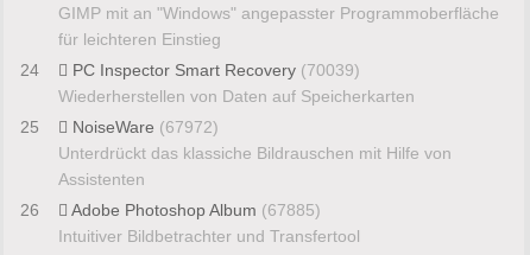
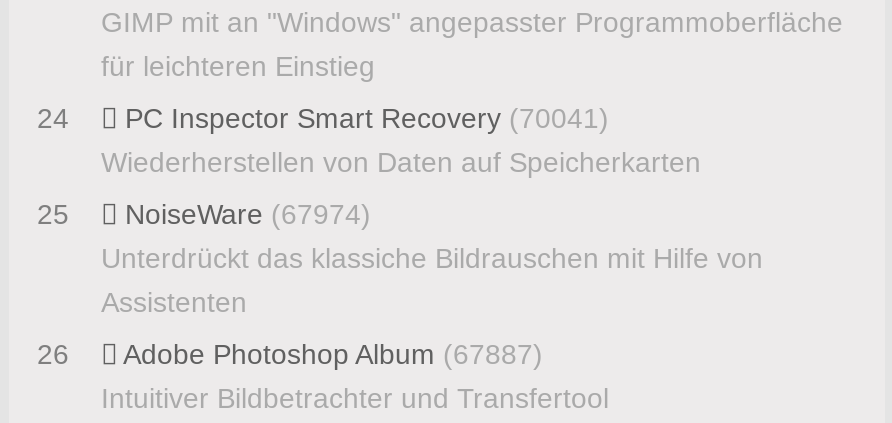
- PC Inspector Smart Recovery (70039)
+ PC Inspector Smart Recovery (70041)

- 25 NoiseWare (67972)
+ 25 NoiseWare (67974)

- Adobe Photoshop Album (67885)
+ Adobe Photoshop Album (67887)
